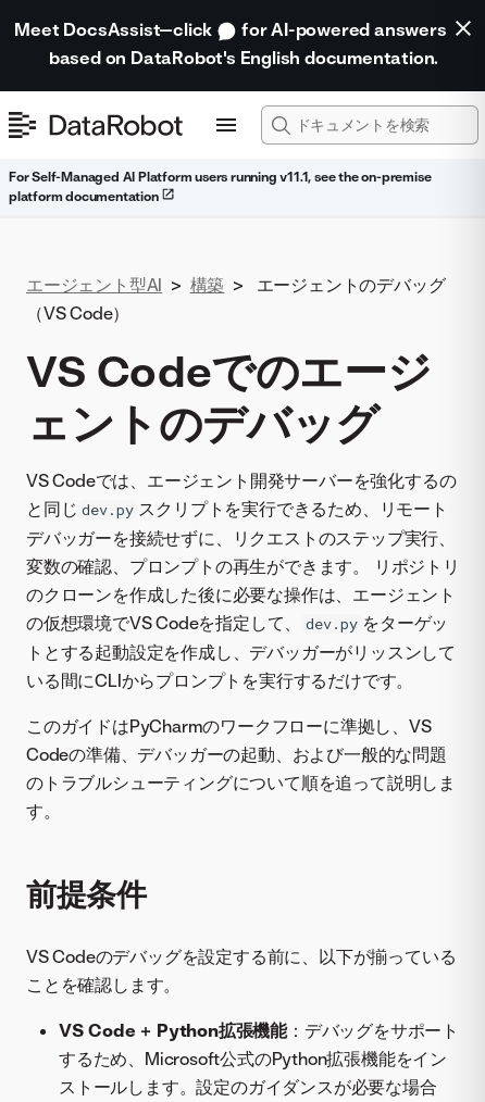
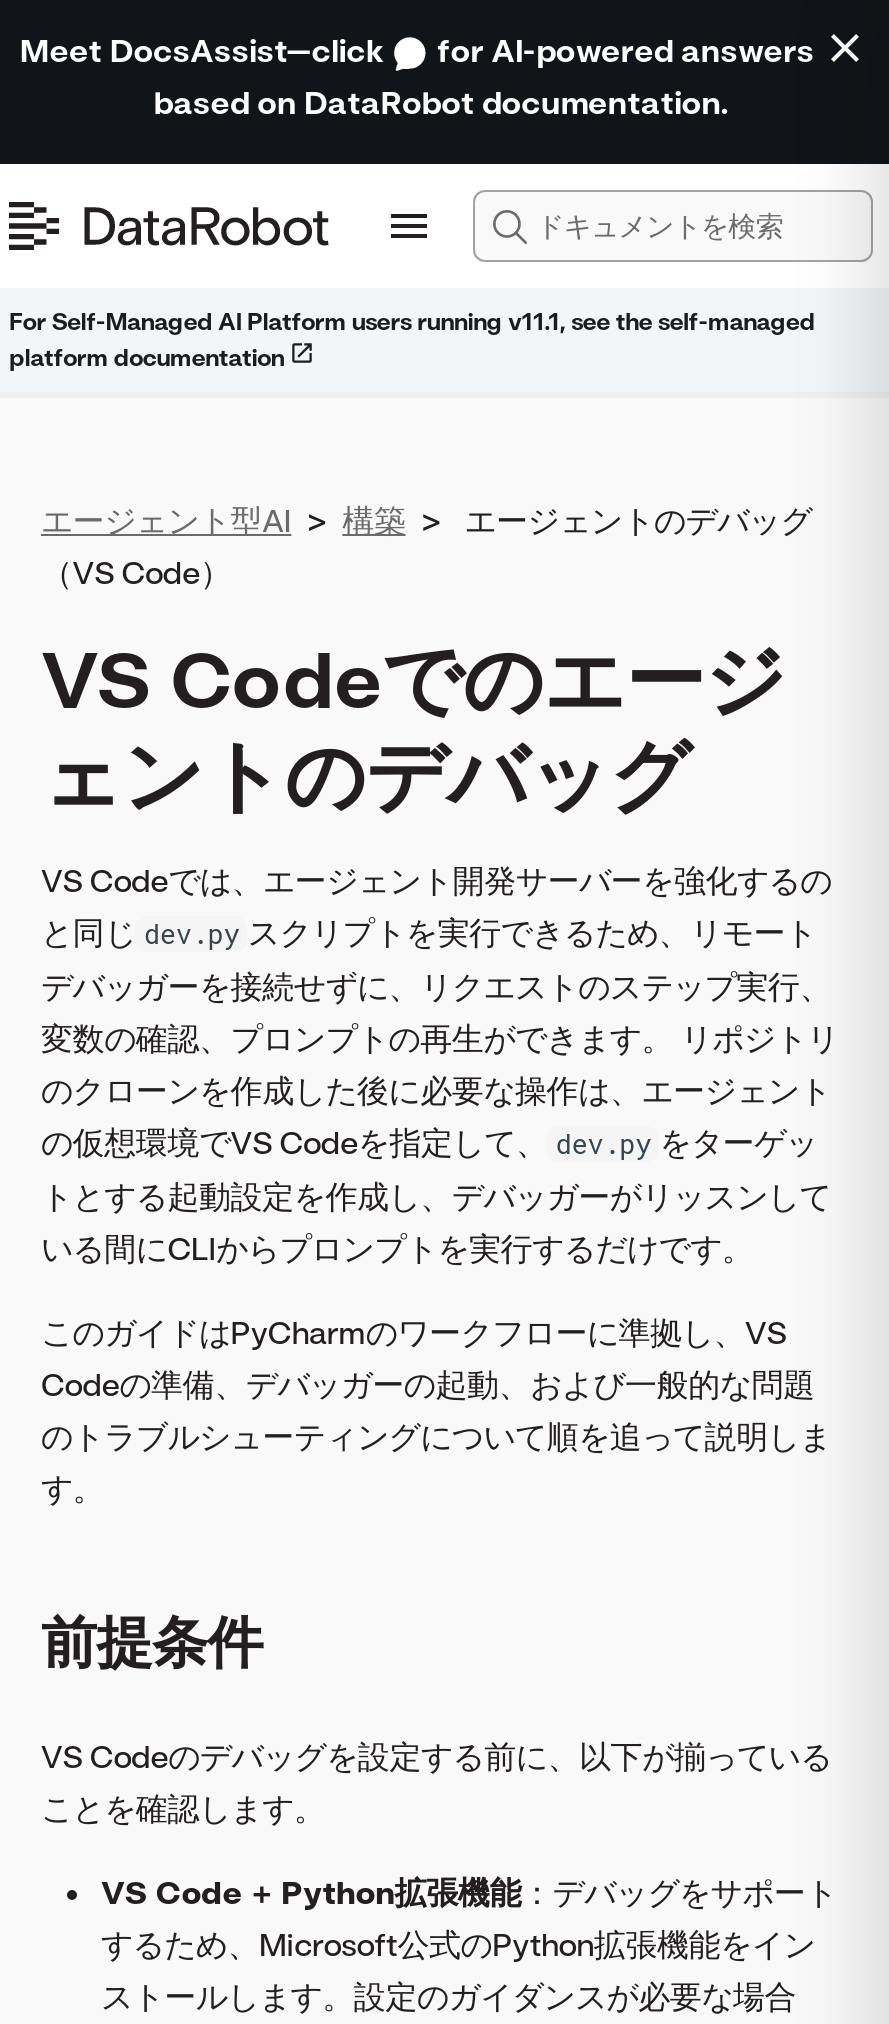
- based on DataRobot's English documentation.
+ based on DataRobot documentation.

- For Self-Managed AI Platform users running v11.1, see the on-premise
+ For Self-Managed AI Platform users running v11.1, see the self-managed
